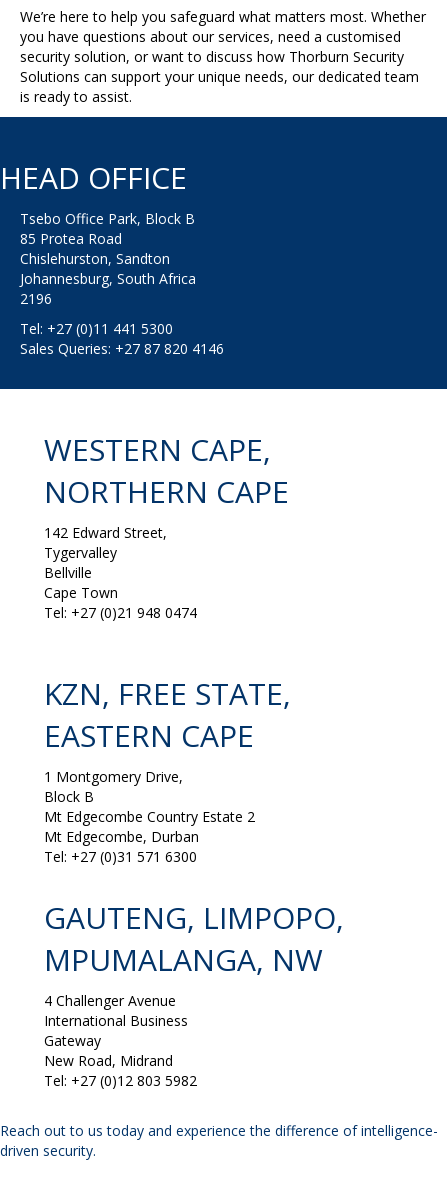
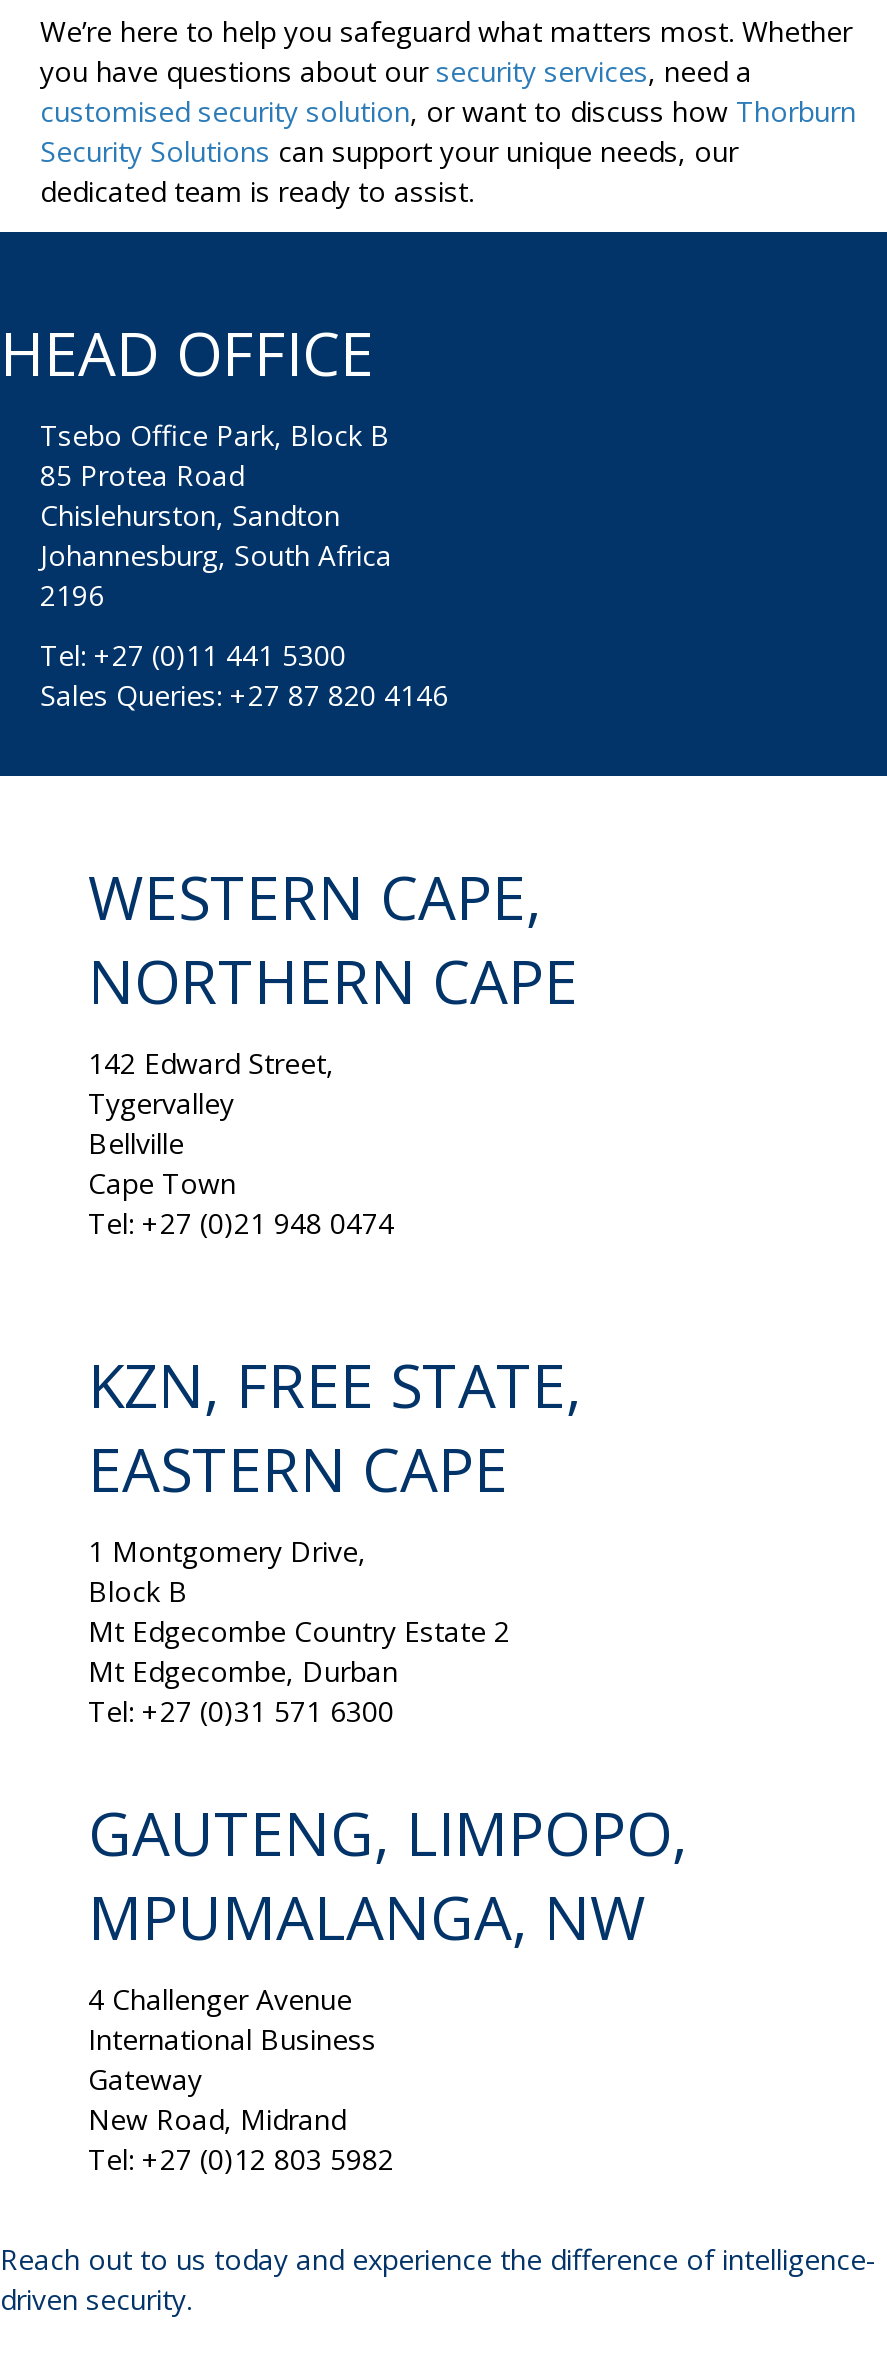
- you have questions about our services, need a customised
- security solution, or want to discuss how Thorburn Security
- Solutions can support your unique needs, our dedicated team
- is ready to assist.
+ you have questions about our security services, need a
+ customised security solution, or want to discuss how Thorburn
+ Security Solutions can support your unique needs, our
+ dedicated team is ready to assist.
